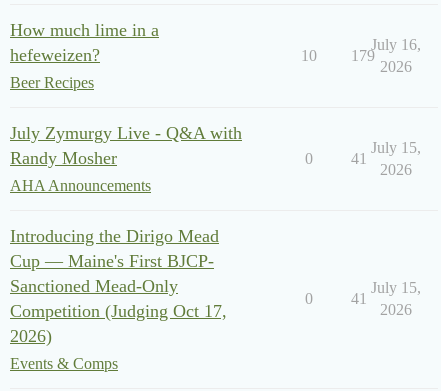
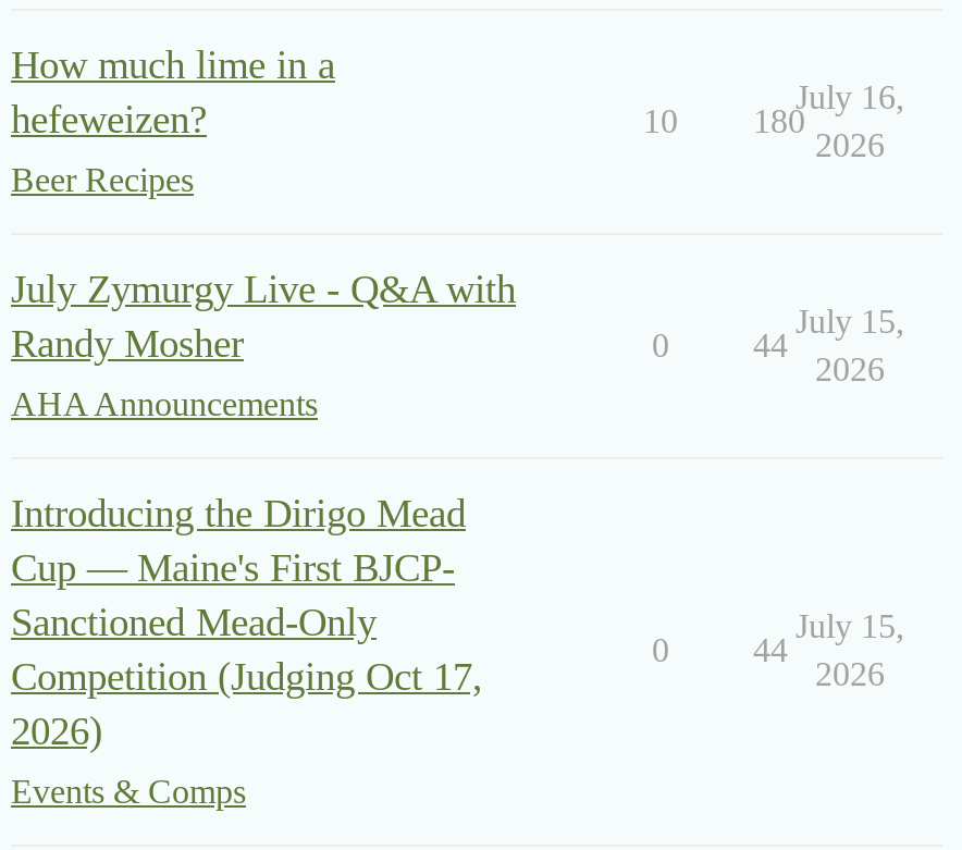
- 179
+ 180

- 41
+ 44

- 41
+ 44
